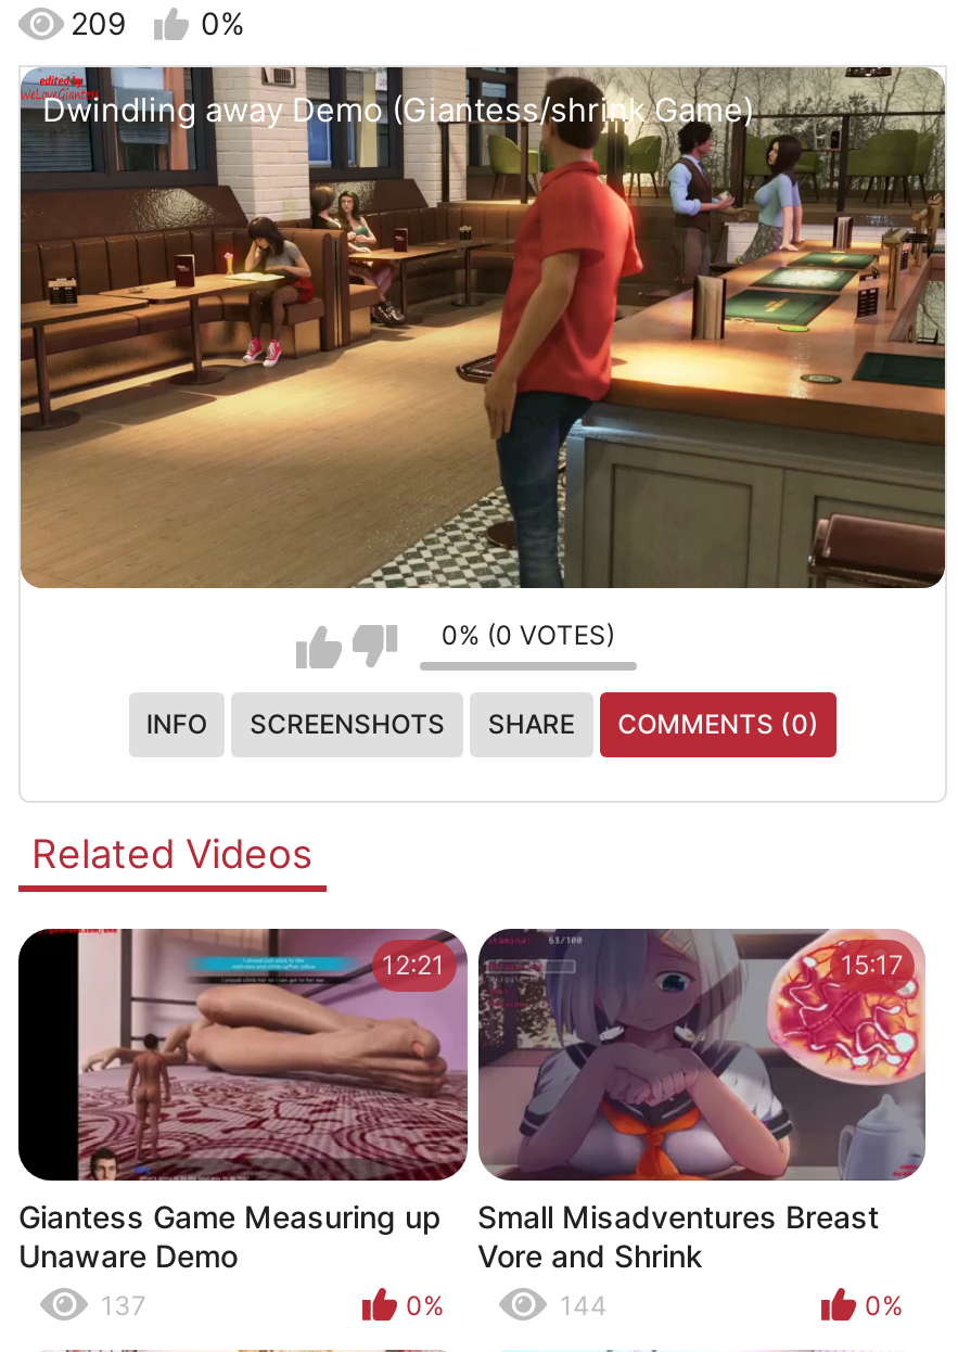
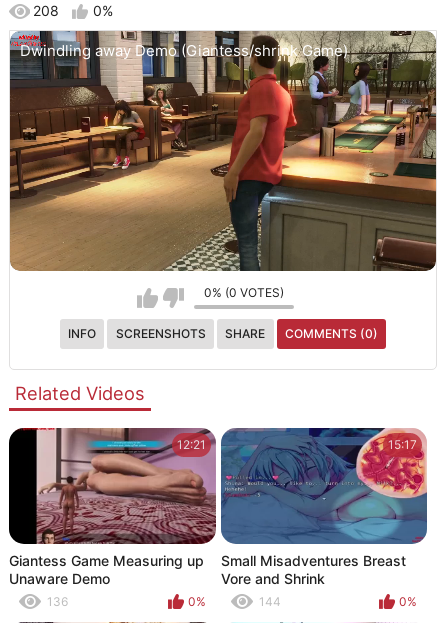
- 209 0%
+ 208 0%

- [image]
+ [image]

- 137
+ 136
